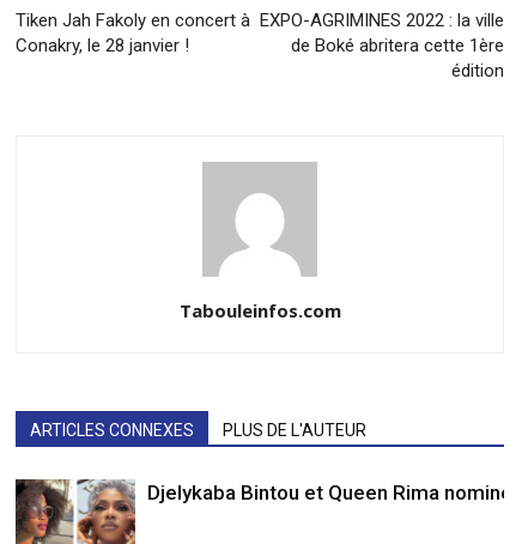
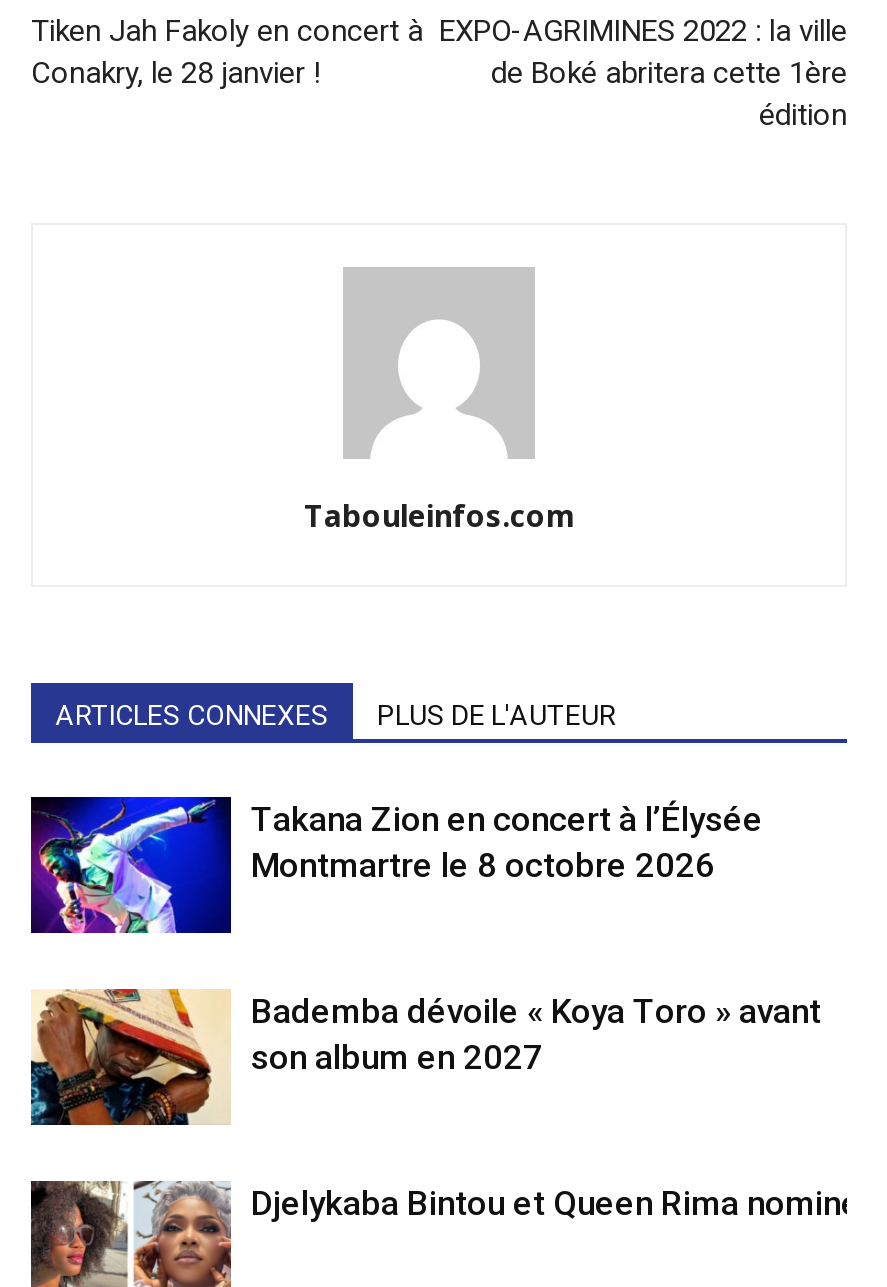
+ [image]
+ Bademba dévoile « Koya Toro » avant
+ son album en 2027

+ [image]
+ Takana Zion en concert à l’Élysée
+ Montmartre le 8 octobre 2026
